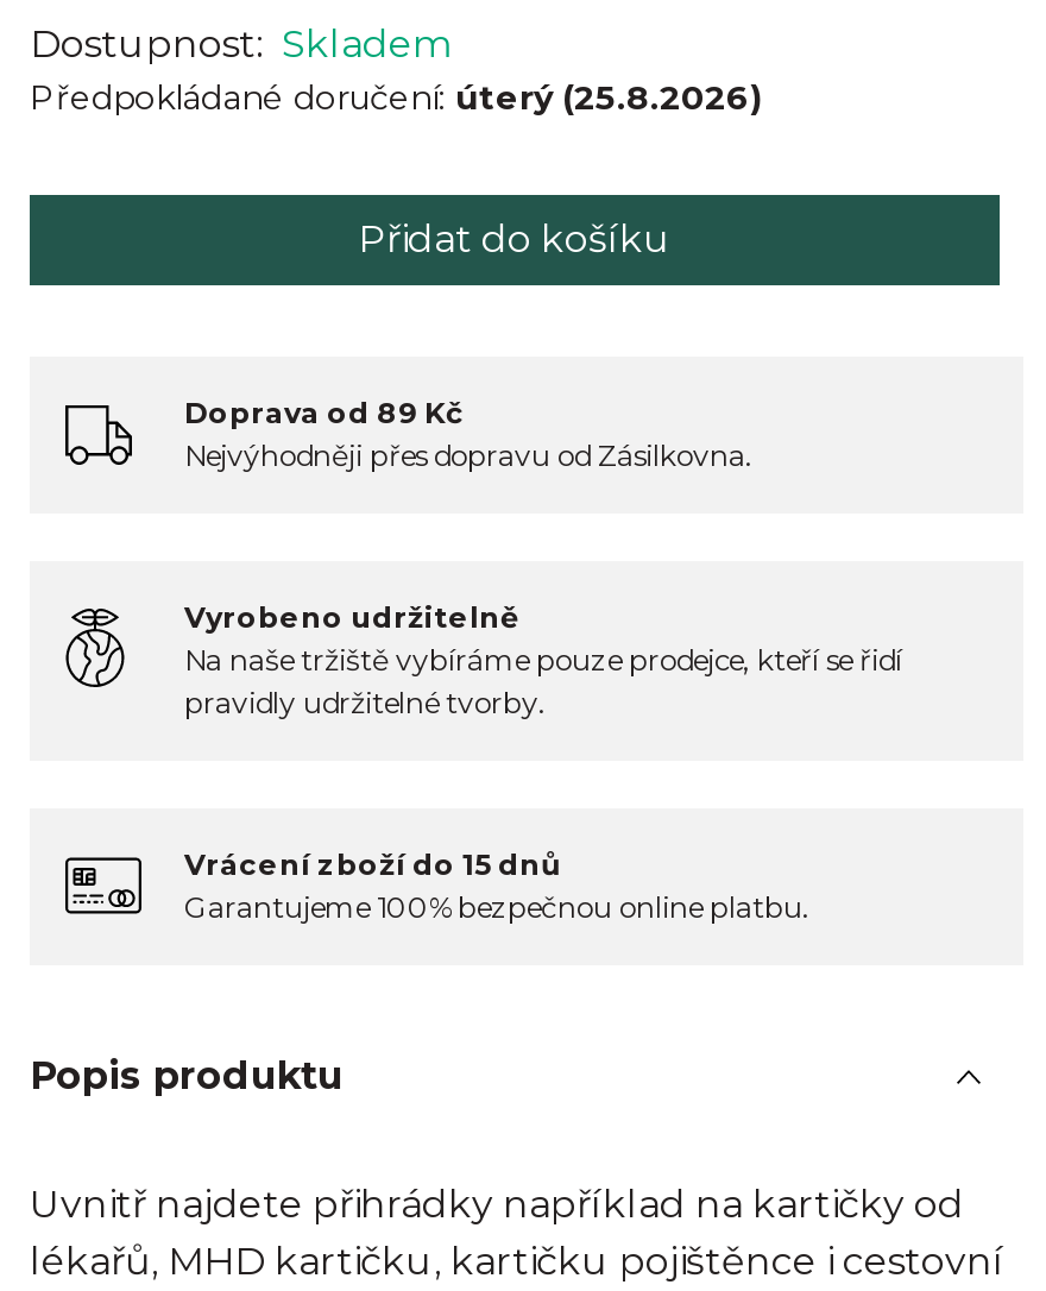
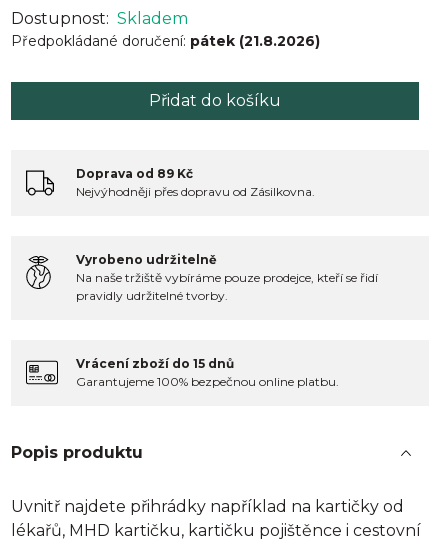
- Předpokládané doručení: úterý (25.8.2026)
+ Předpokládané doručení: pátek (21.8.2026)
